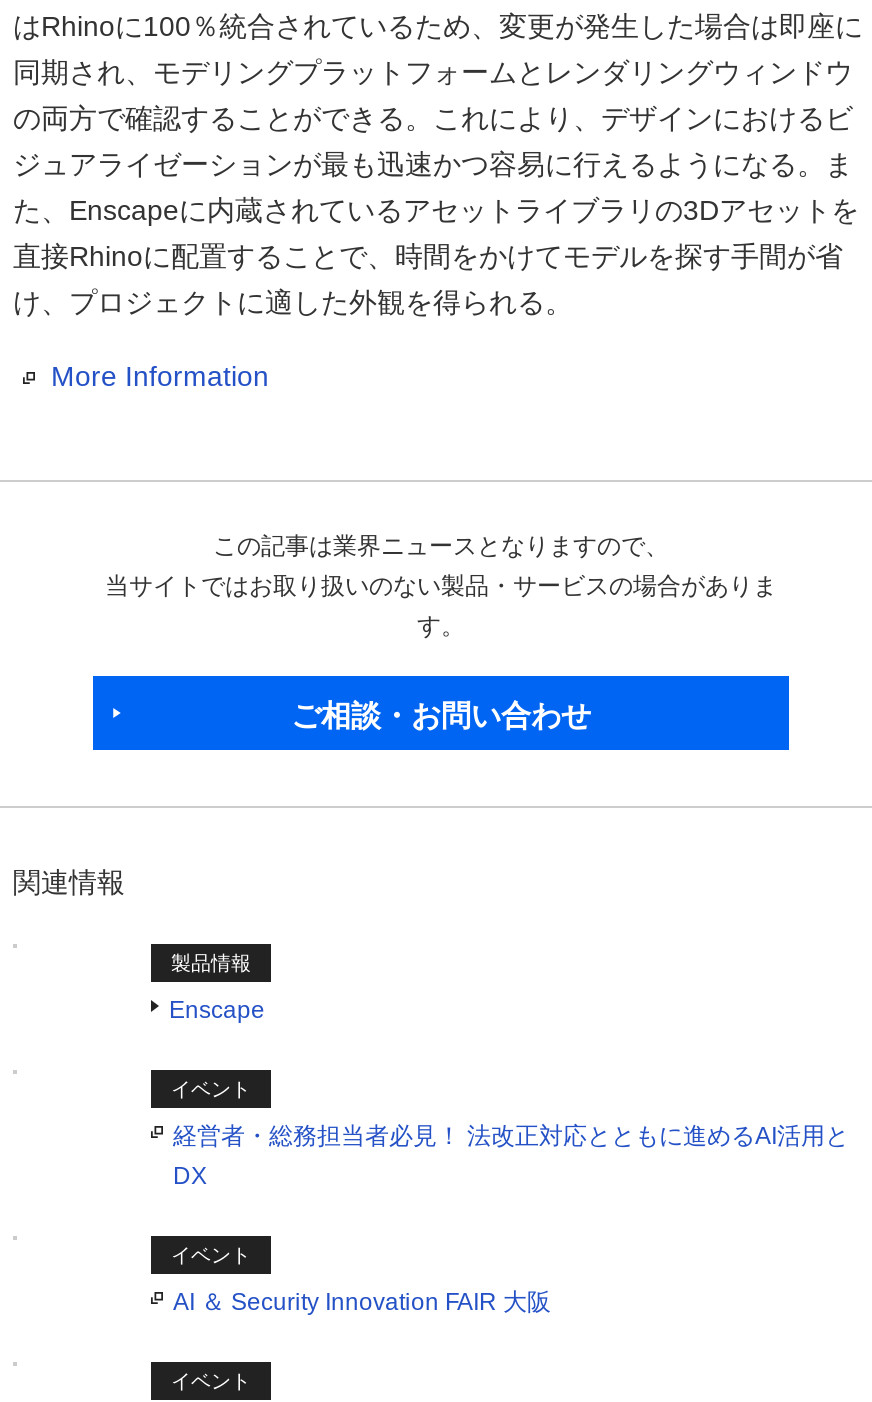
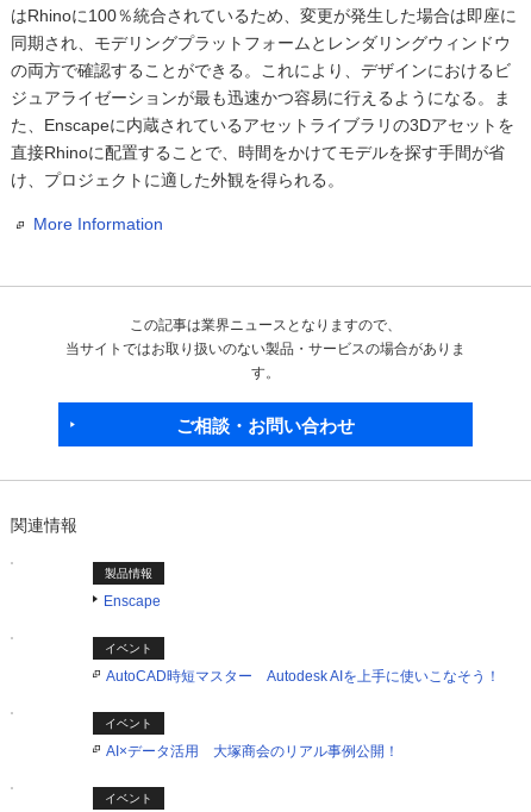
- 経営者・総務担当者必見！ 法改正対応とともに進めるAI活用と
- DX
+ AutoCAD時短マスター Autodesk AIを上手に使いこなそう！

- AI ＆ Security Innovation FAIR 大阪
+ AI×データ活用 大塚商会のリアル事例公開！
